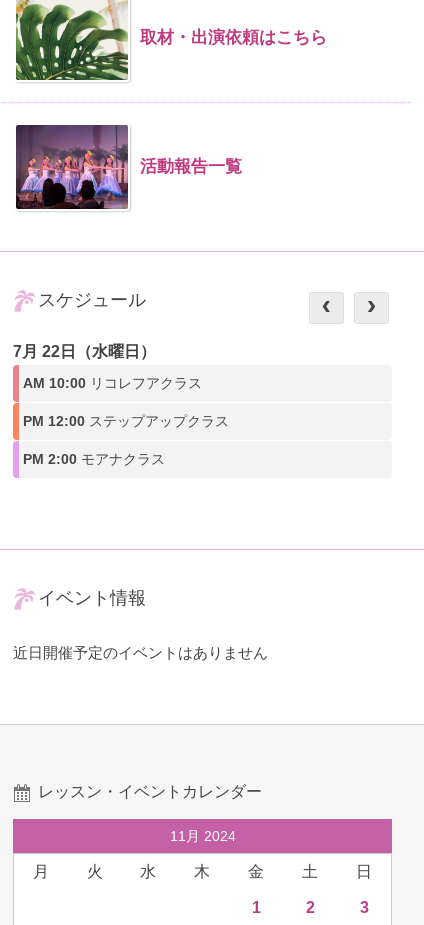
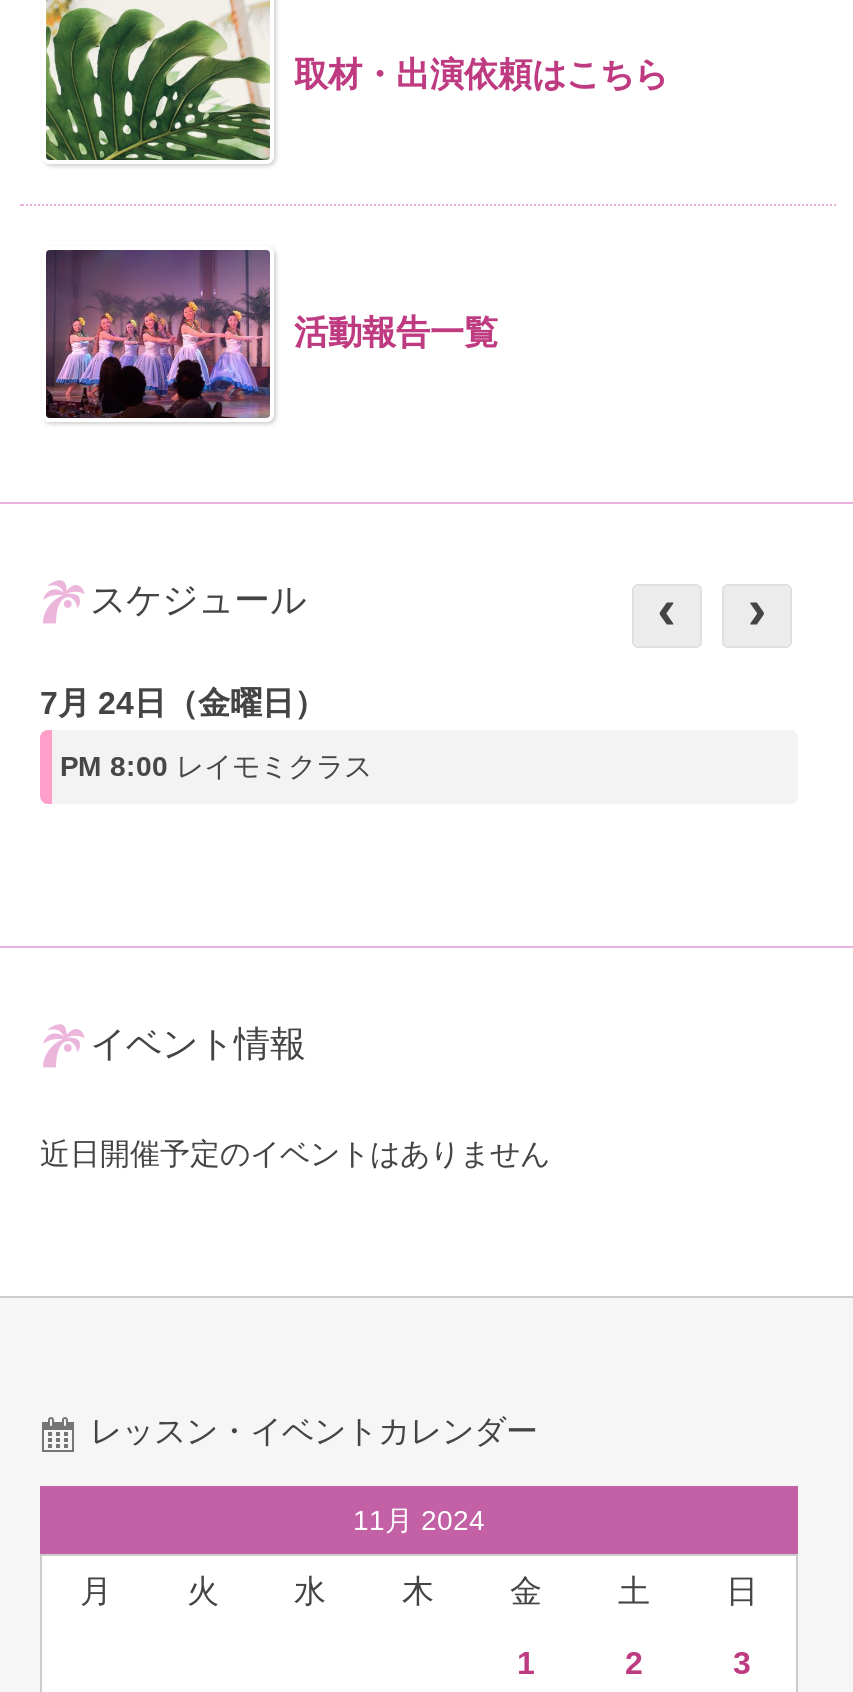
- 7月 22日（水曜日）
- AM 10:00リコレフアクラス
- PM 12:00ステップアップクラス
- PM 2:00モアナクラス
+ 7月 24日（金曜日）
+ PM 8:00レイモミクラス
